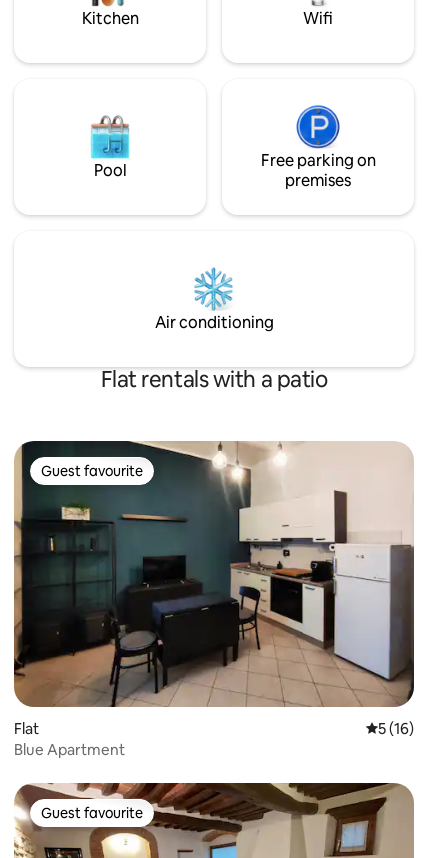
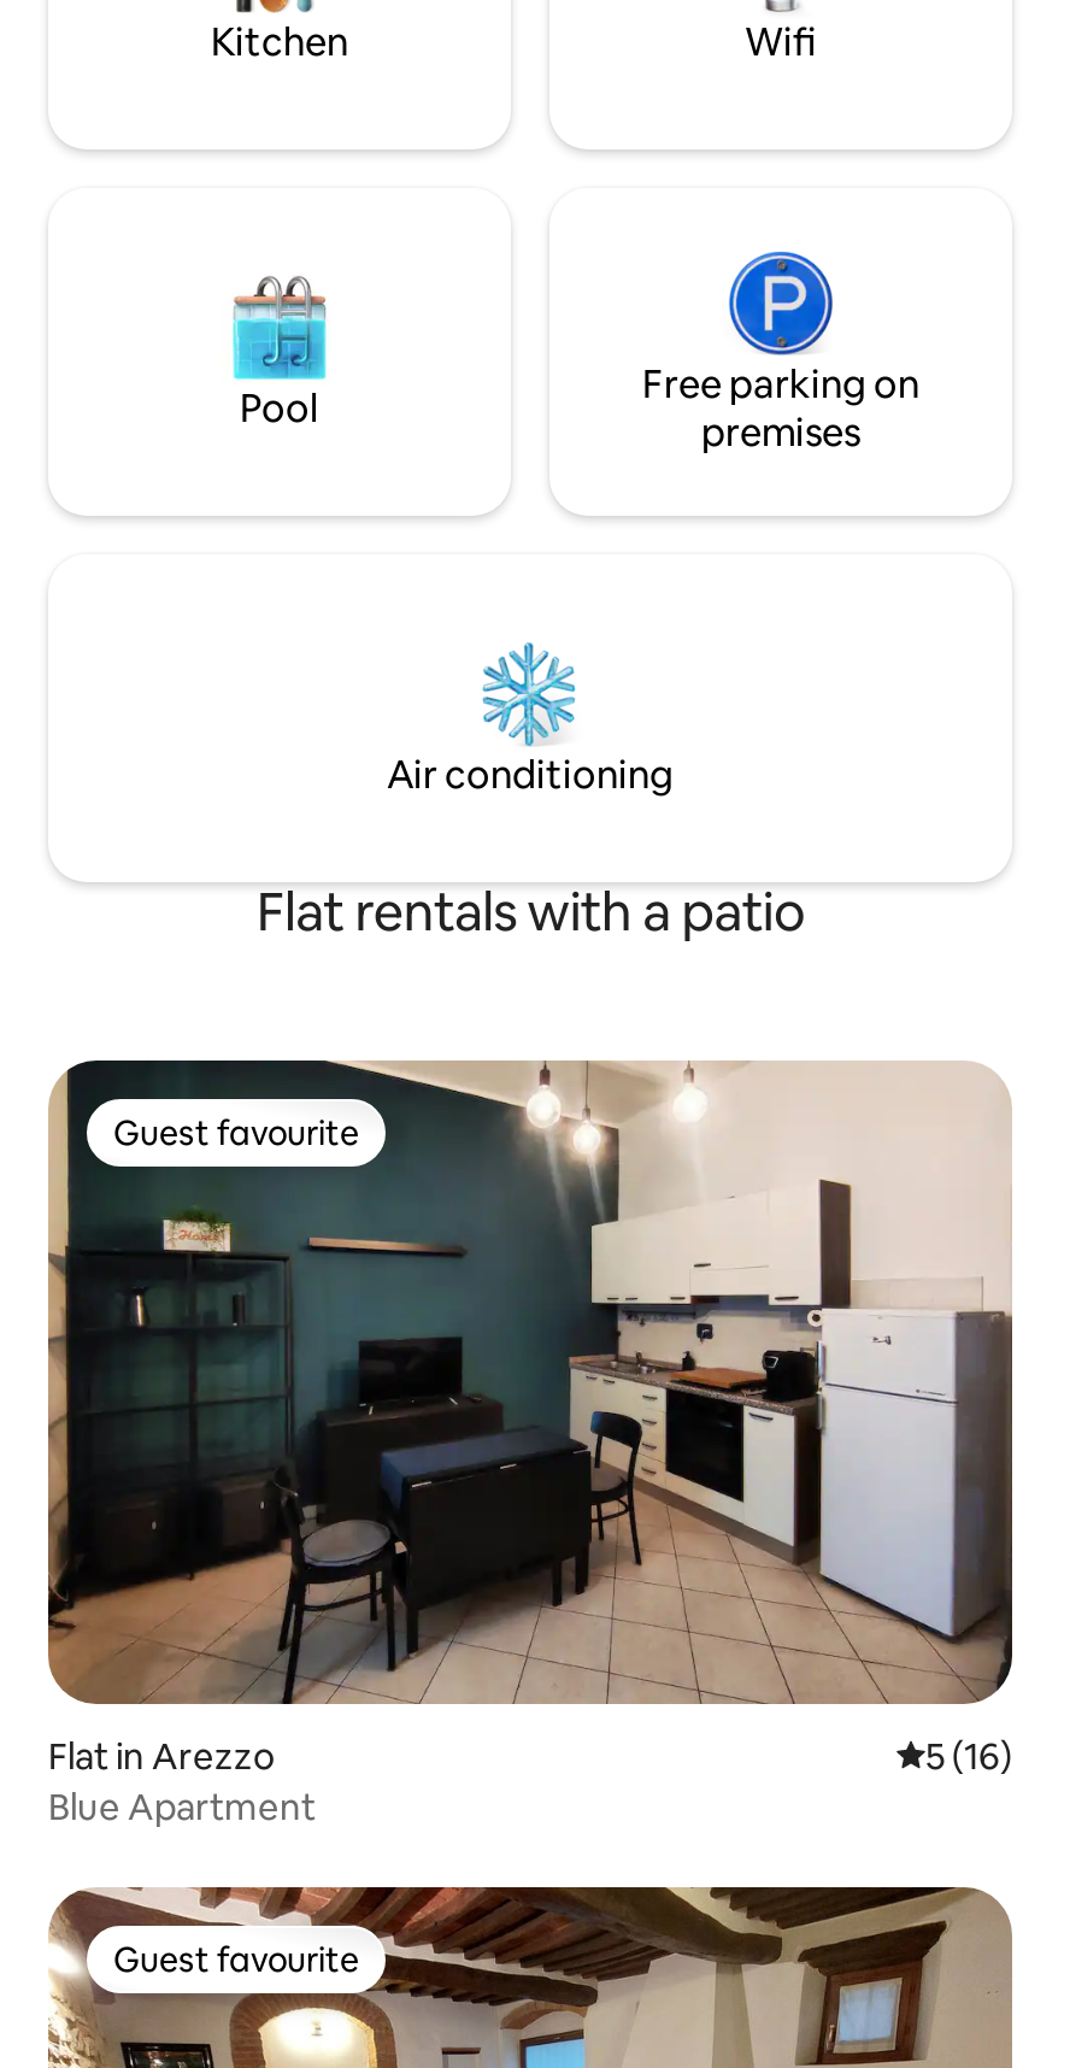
- Flat
+ Flat in Arezzo
